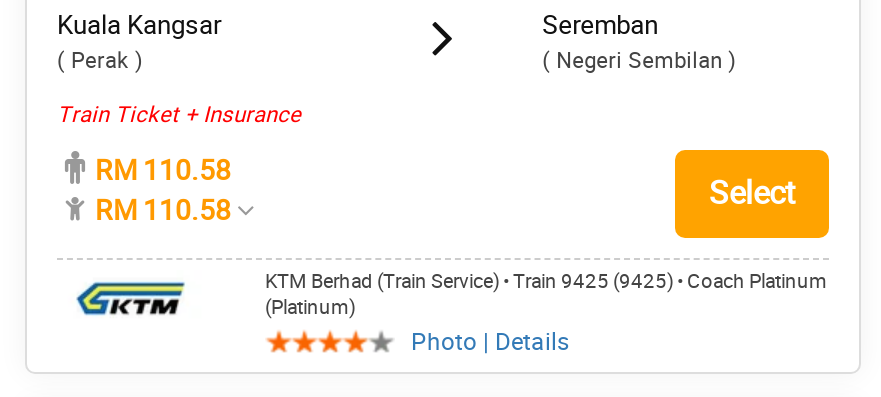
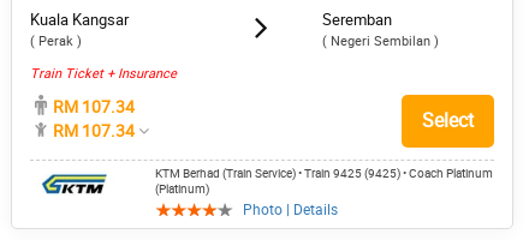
- RM 110.58
+ RM 107.34

- RM 110.58
+ RM 107.34
